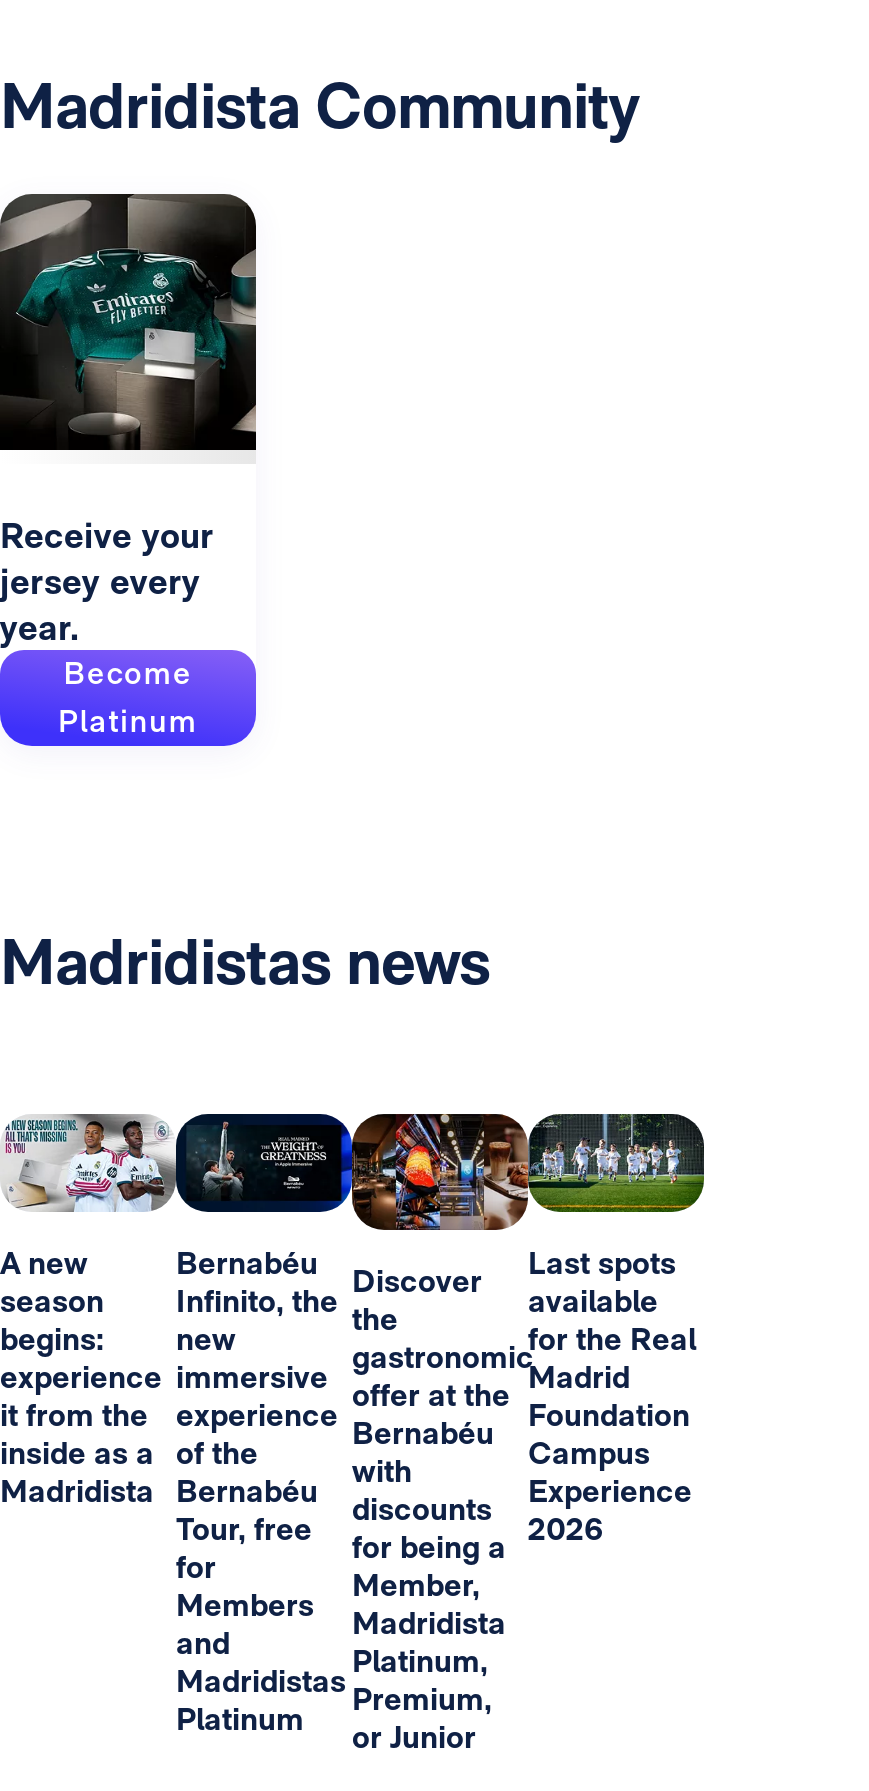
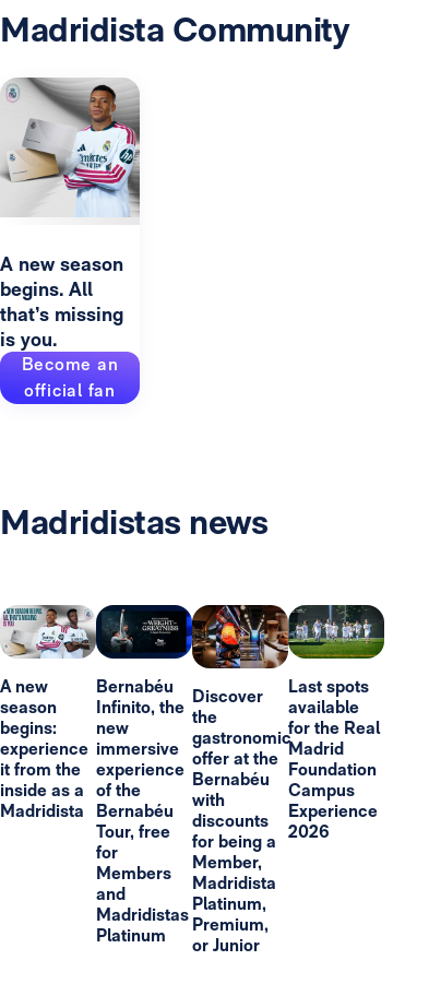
- [image]
- Receive your
- jersey every
- year.
- Become
- Platinum
+ [image]
+ A new season
+ begins. All
+ that’s missing
+ is you.
+ Become an
+ official fan
